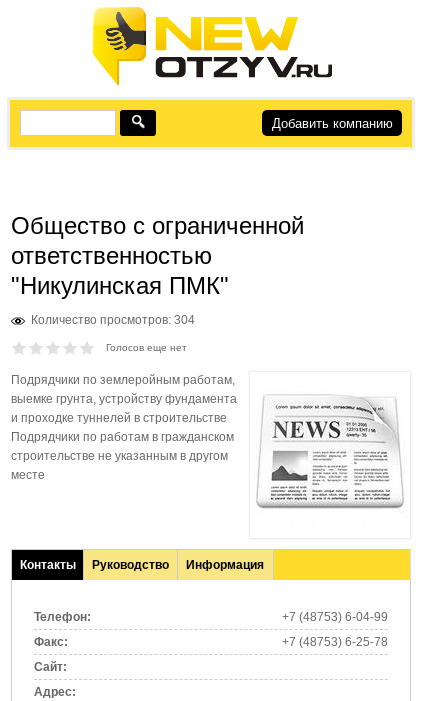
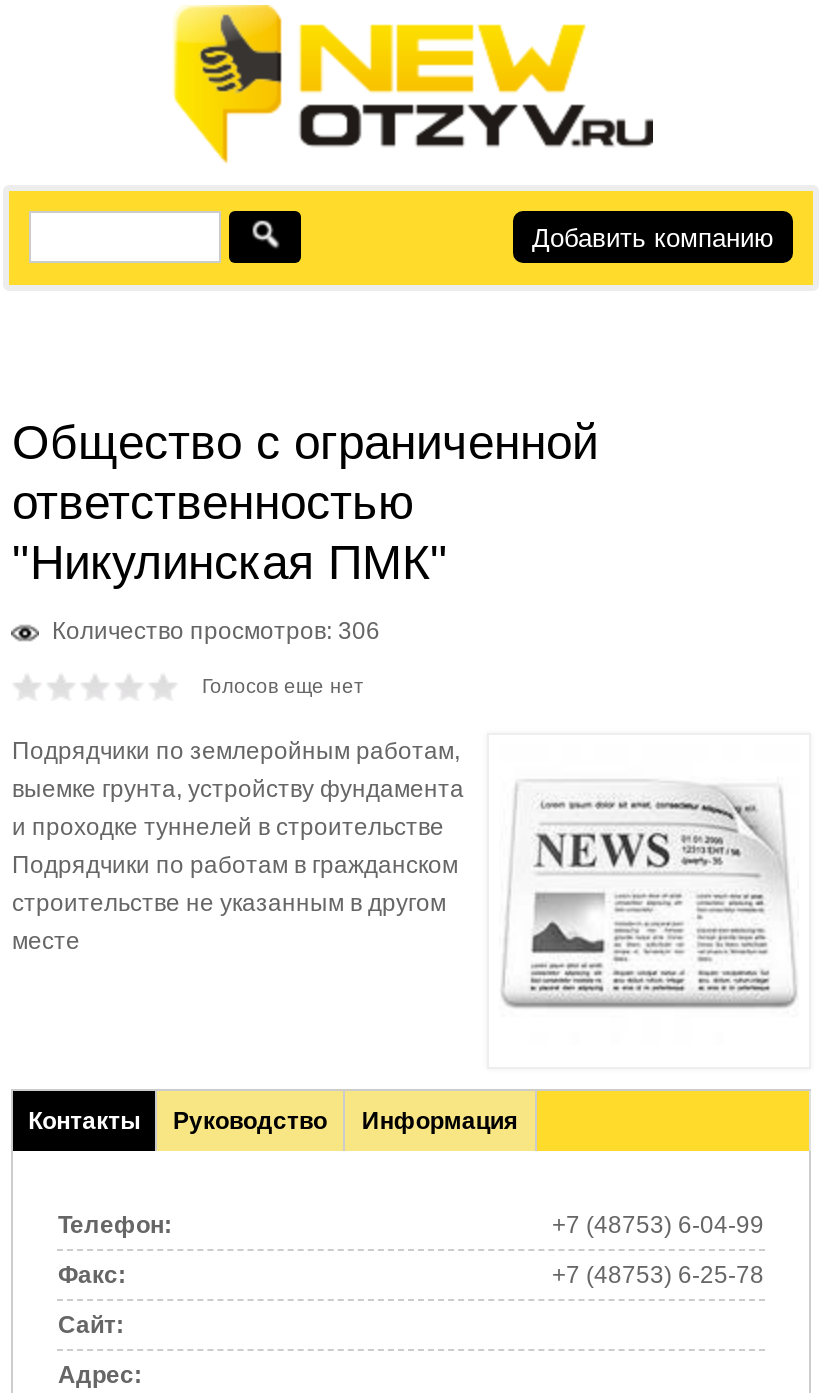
- Количество просмотров: 304
+ Количество просмотров: 306
